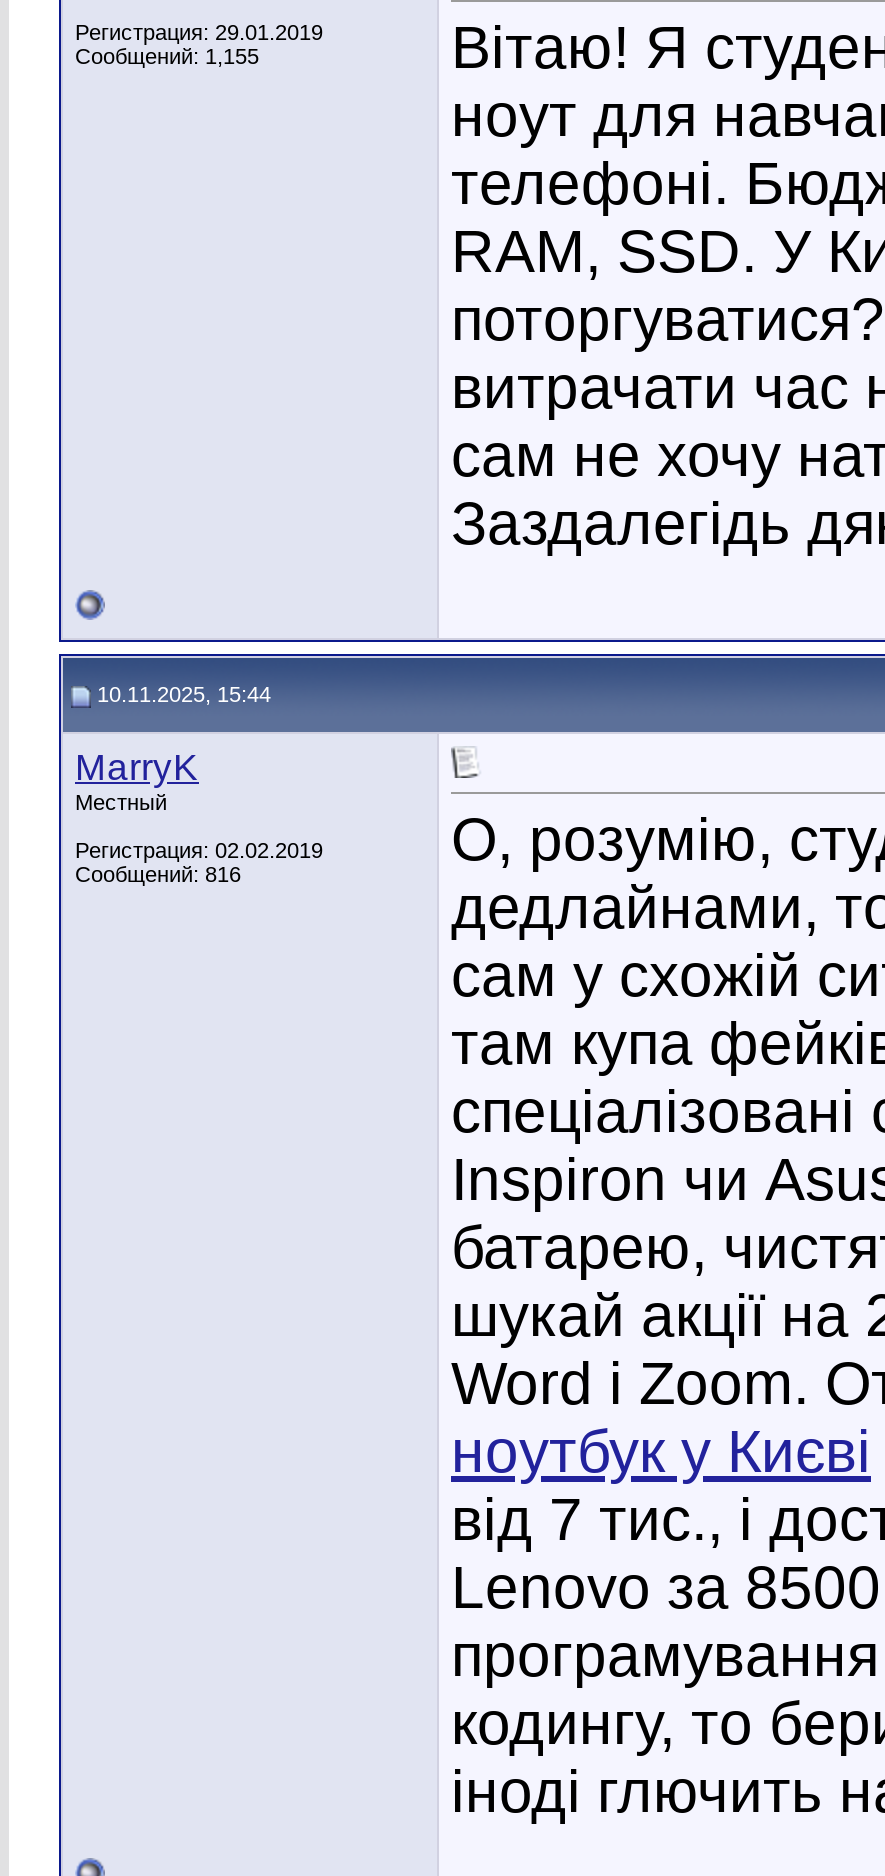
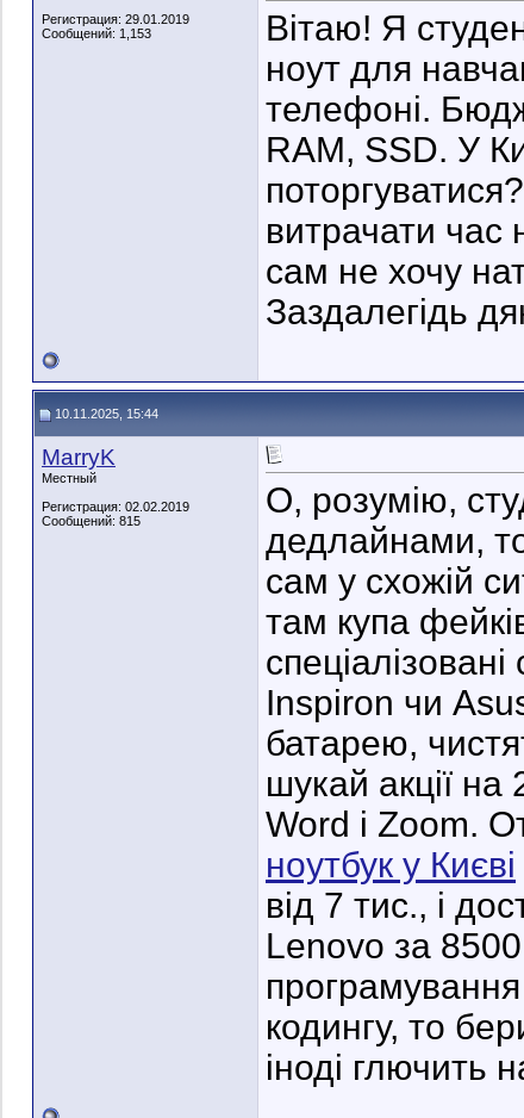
- Сообщений: 1,155
+ Сообщений: 1,153

- Сообщений: 816
+ Сообщений: 815
